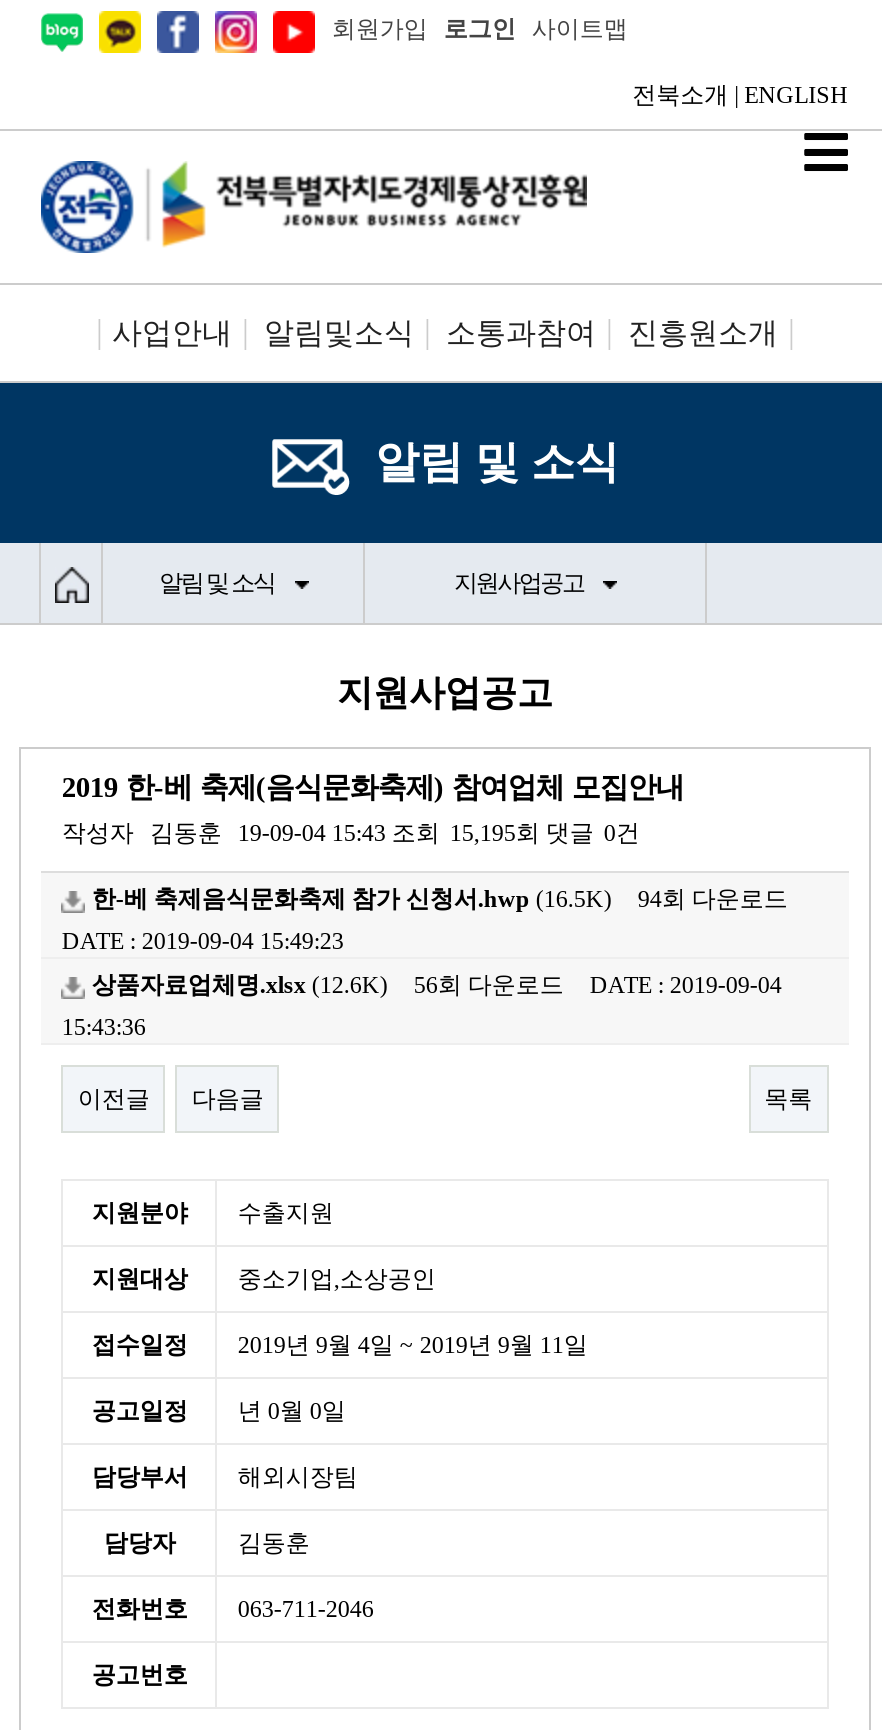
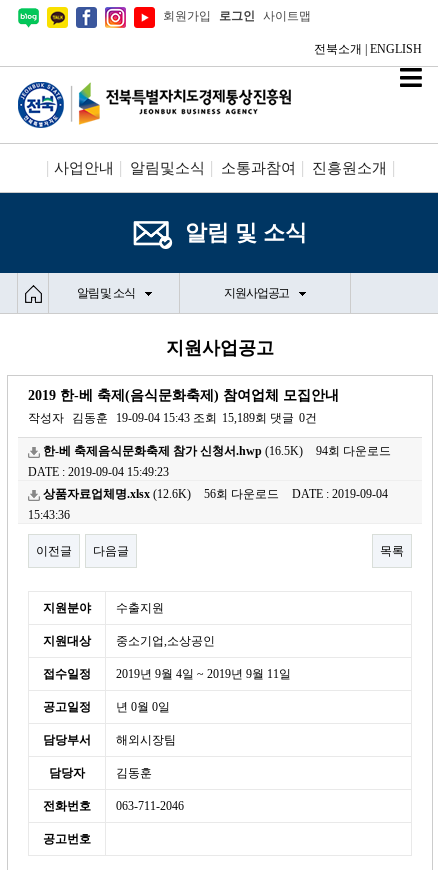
- 작성자 김동훈 19-09-04 15:43 조회 15,195회 댓글 0건
+ 작성자 김동훈 19-09-04 15:43 조회 15,189회 댓글 0건
